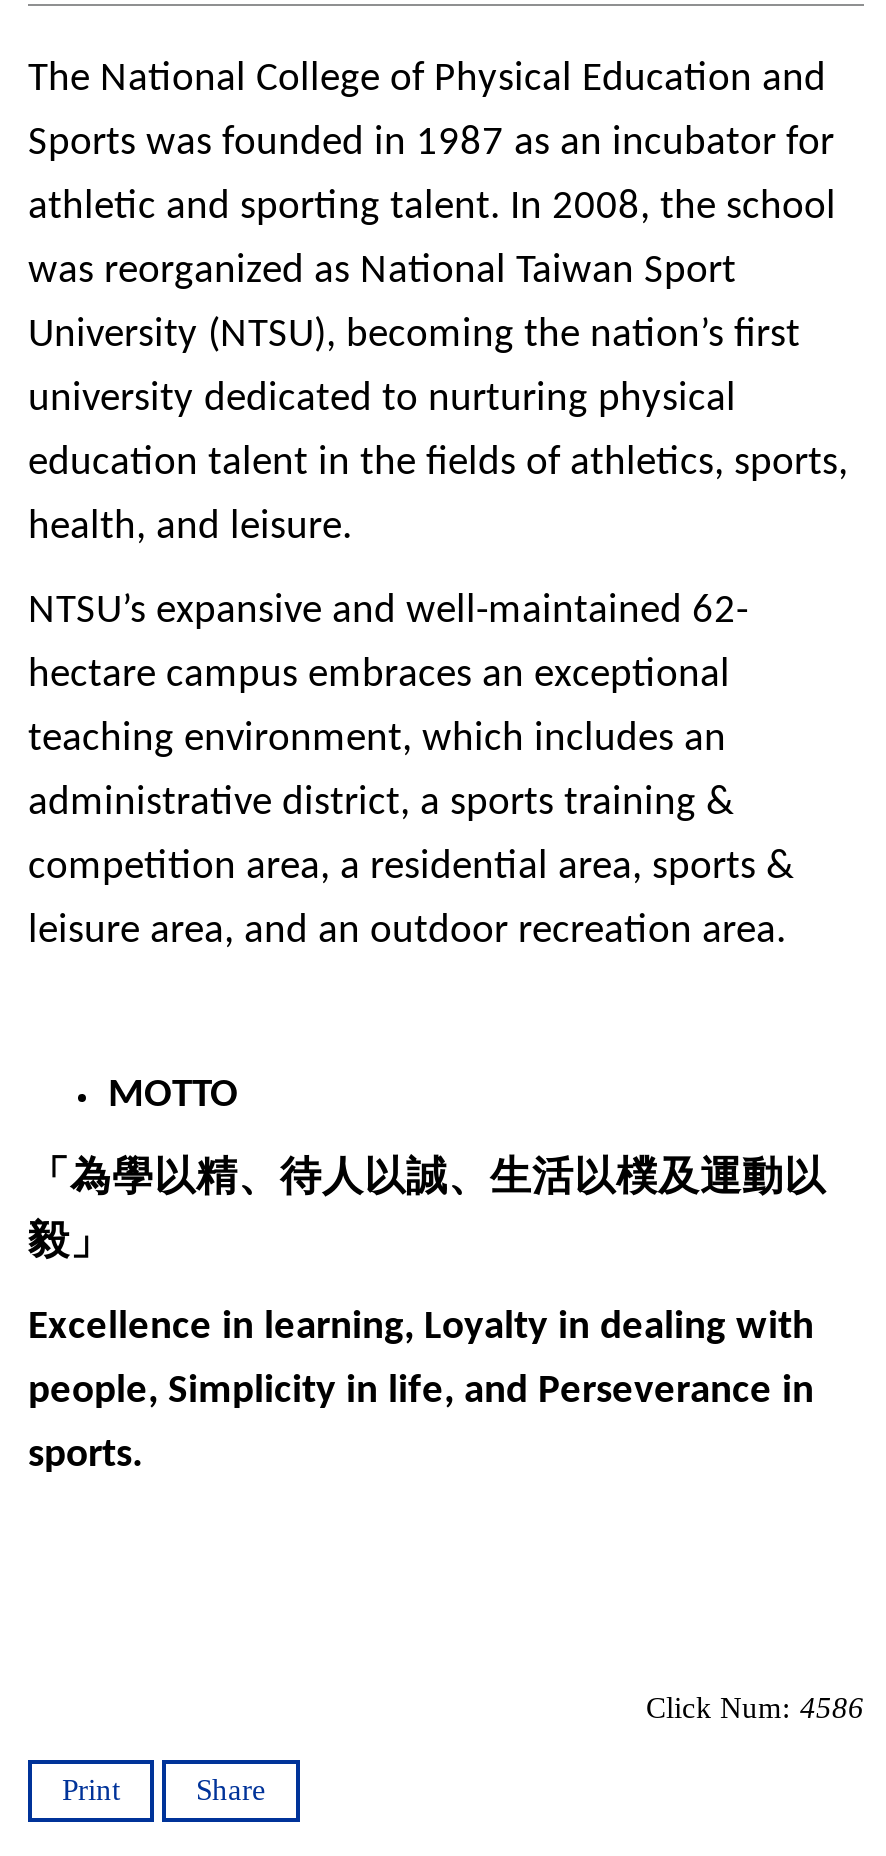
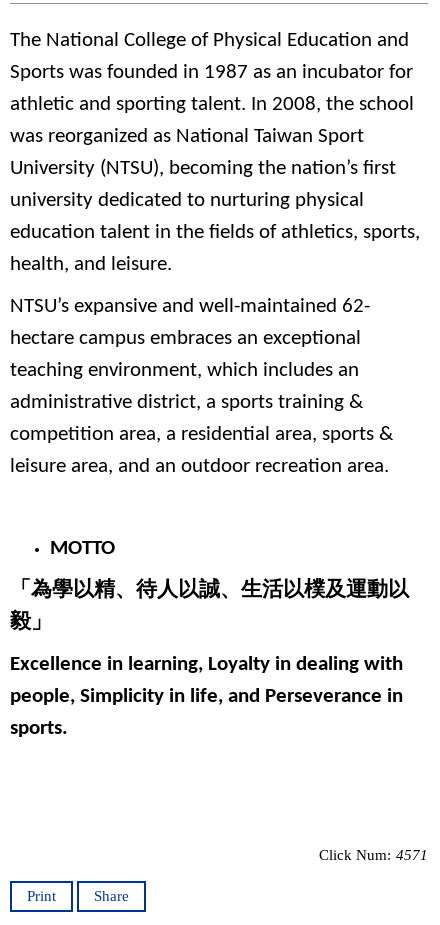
- Click Num: 4586
+ Click Num: 4571
